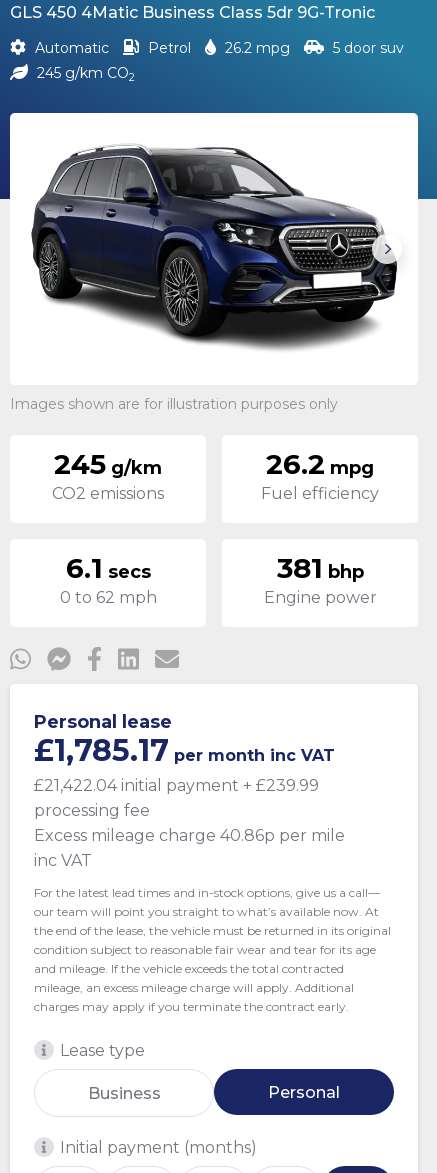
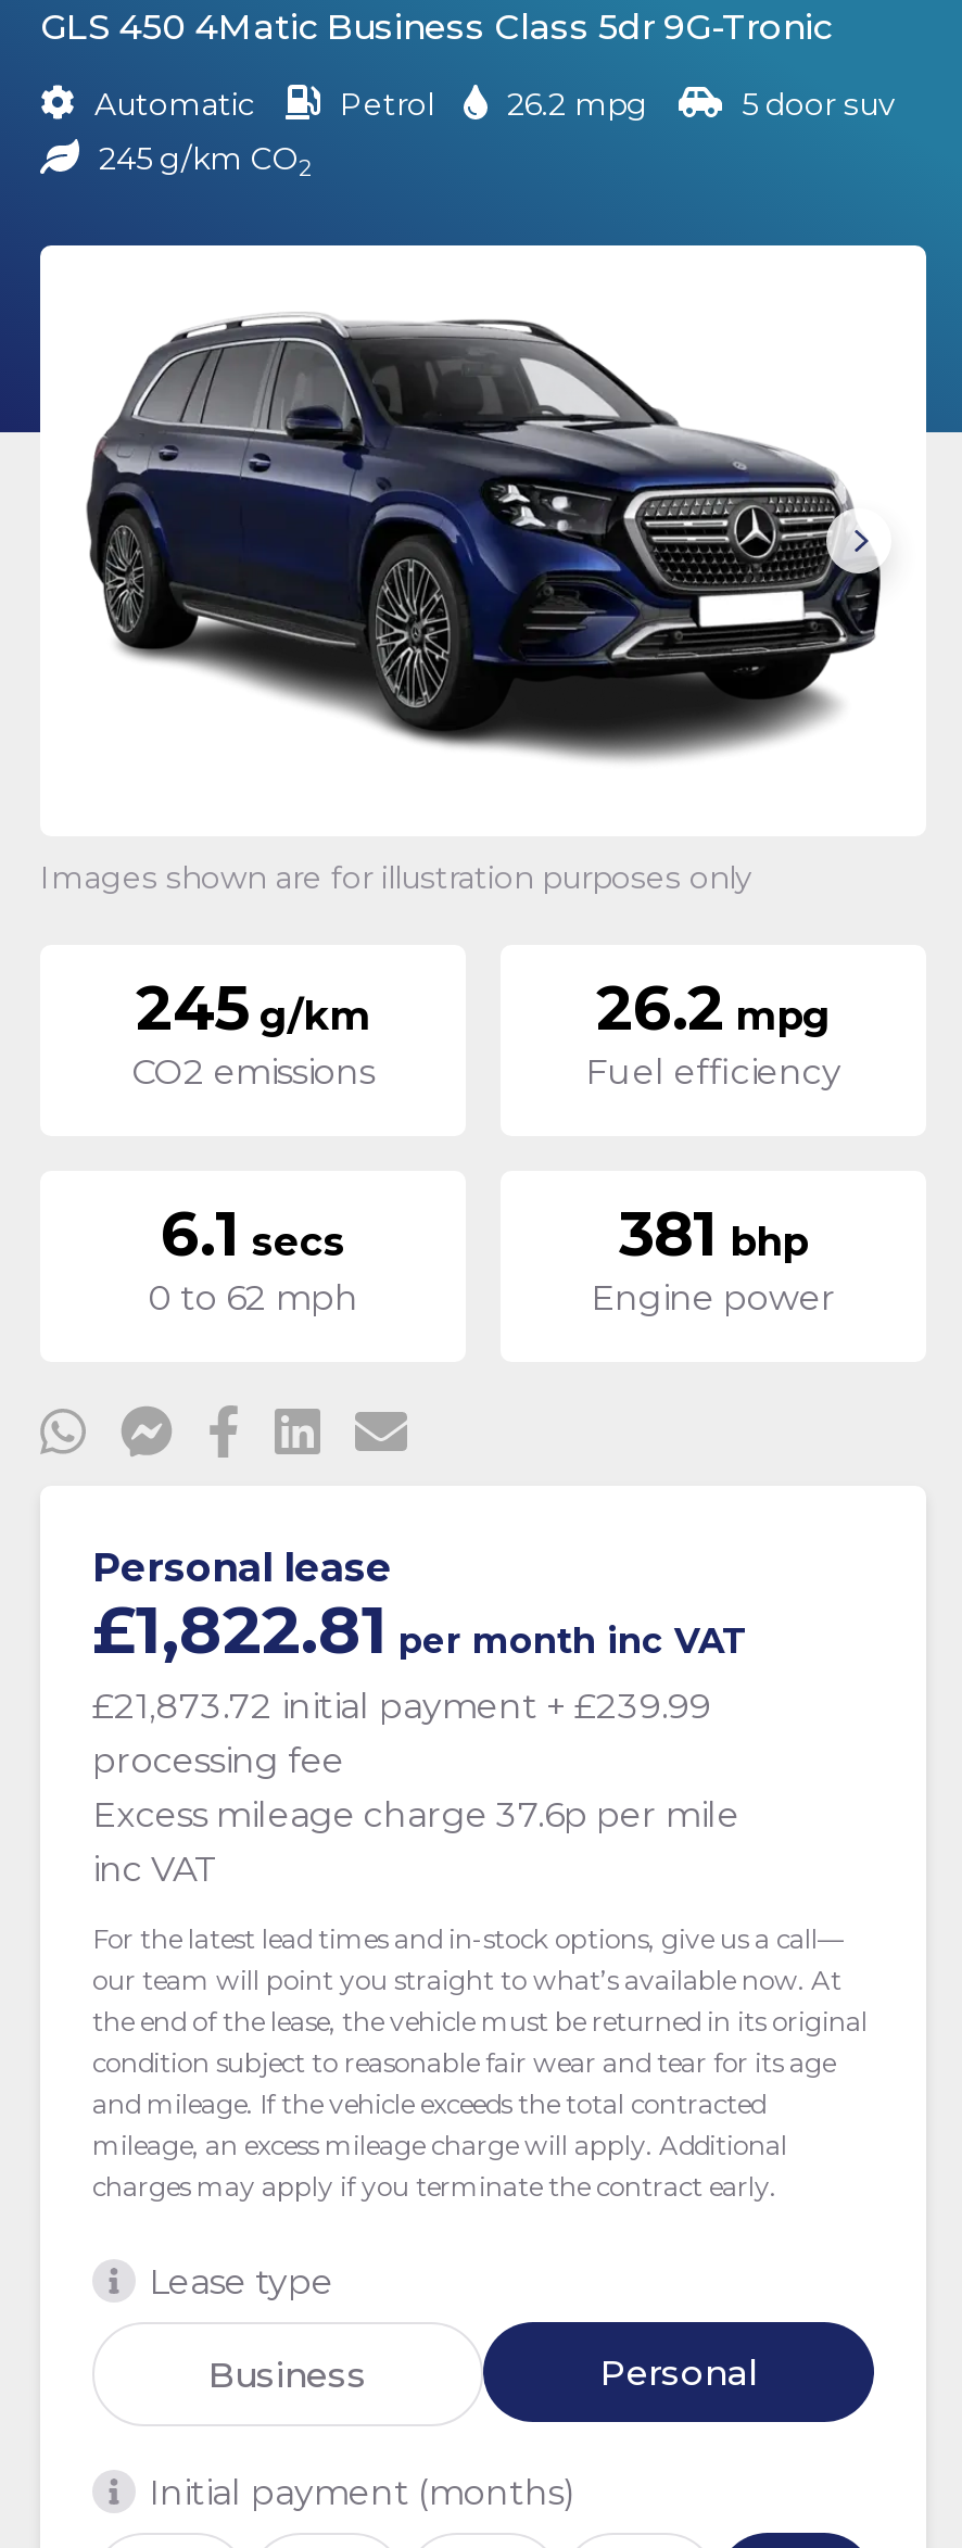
- £1,785.17 per month inc VAT
+ £1,822.81 per month inc VAT

- £21,422.04 initial payment + £239.99
+ £21,873.72 initial payment + £239.99

- Excess mileage charge 40.86p per mile
+ Excess mileage charge 37.6p per mile
